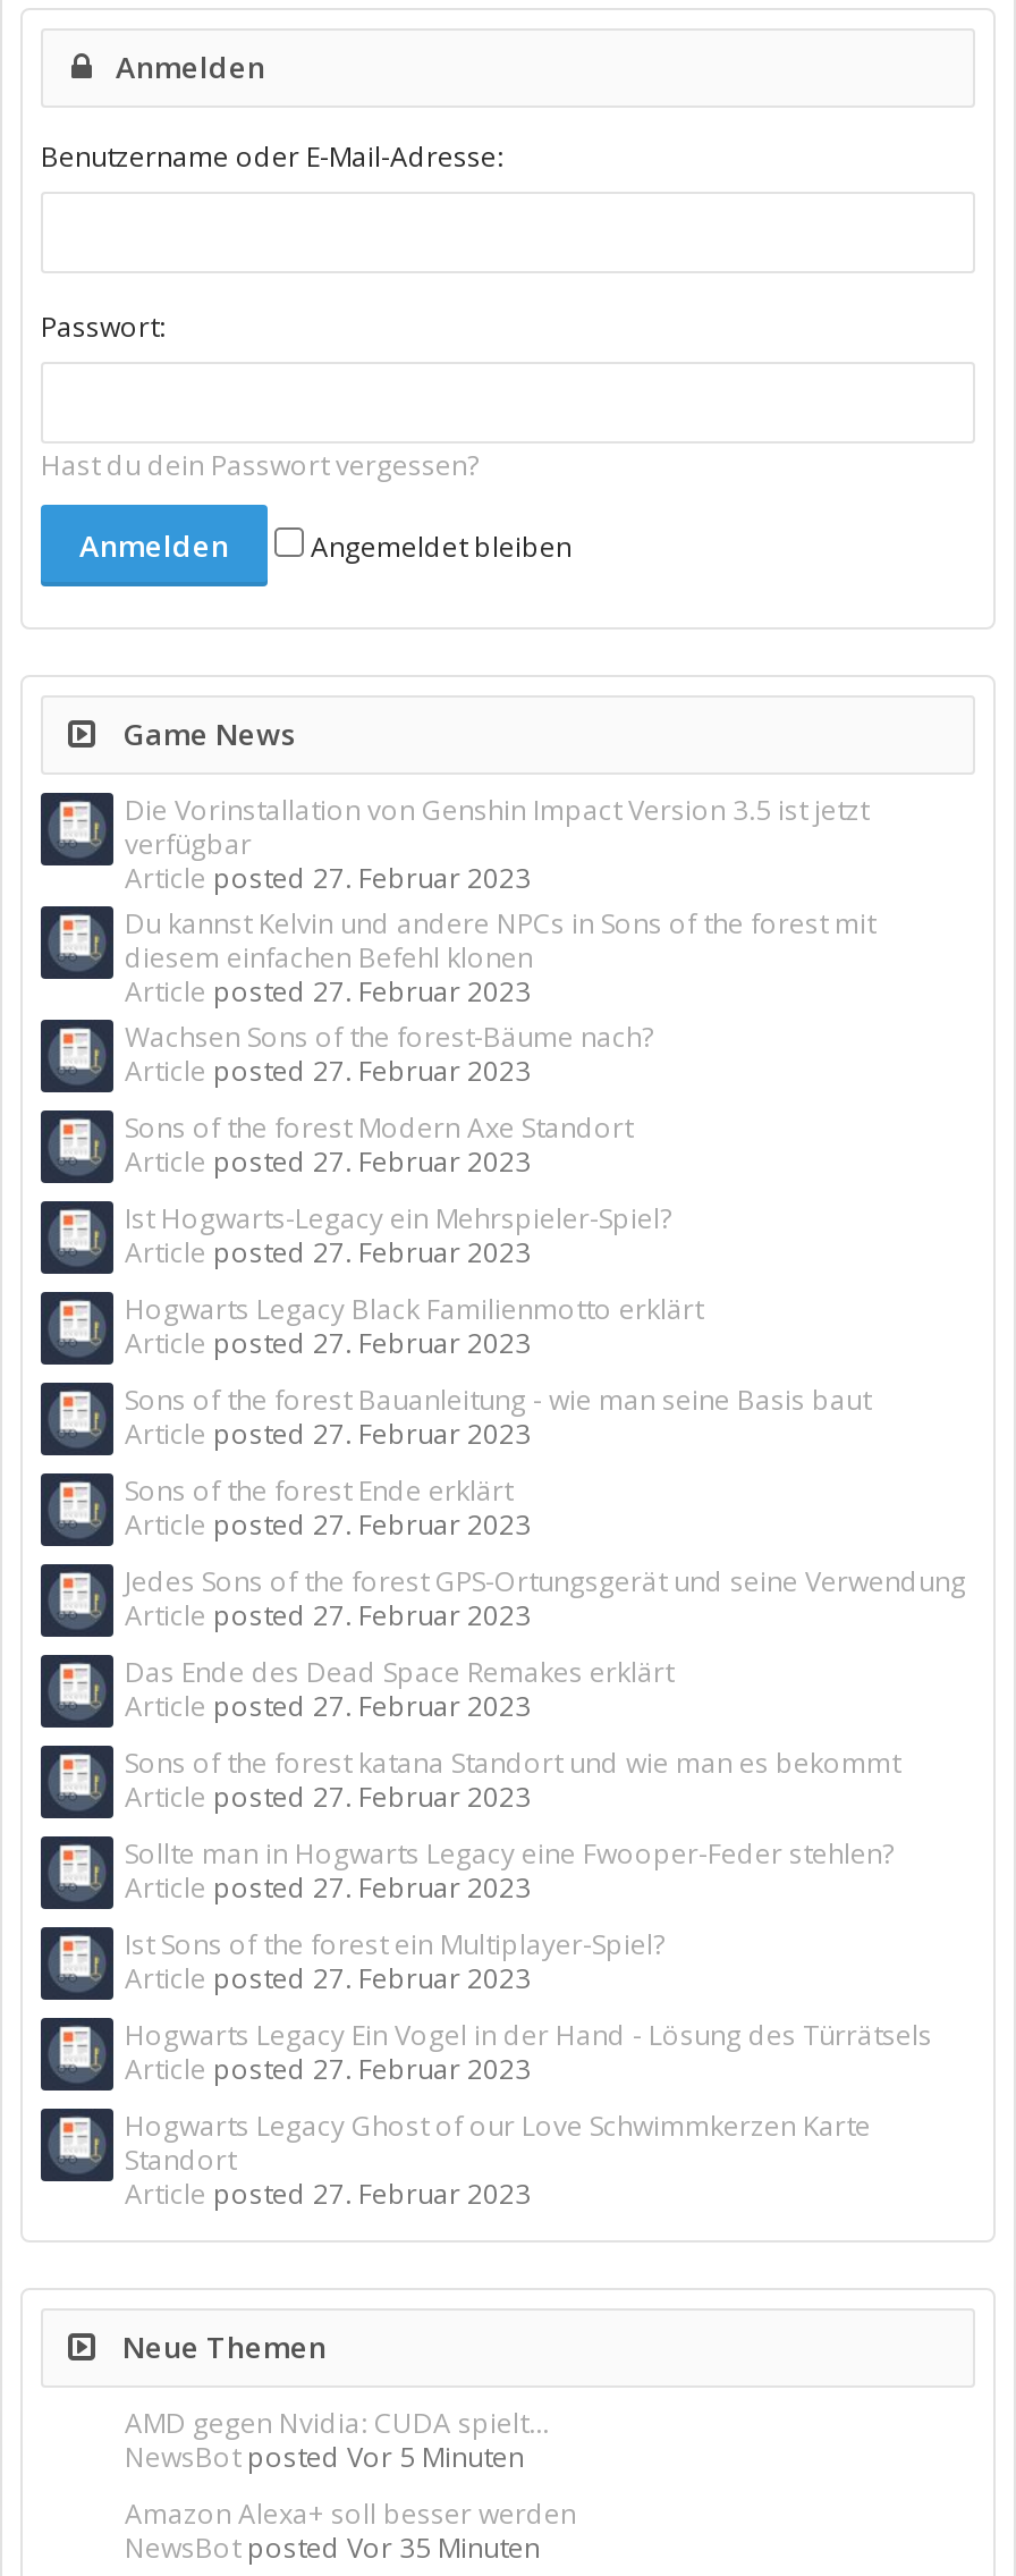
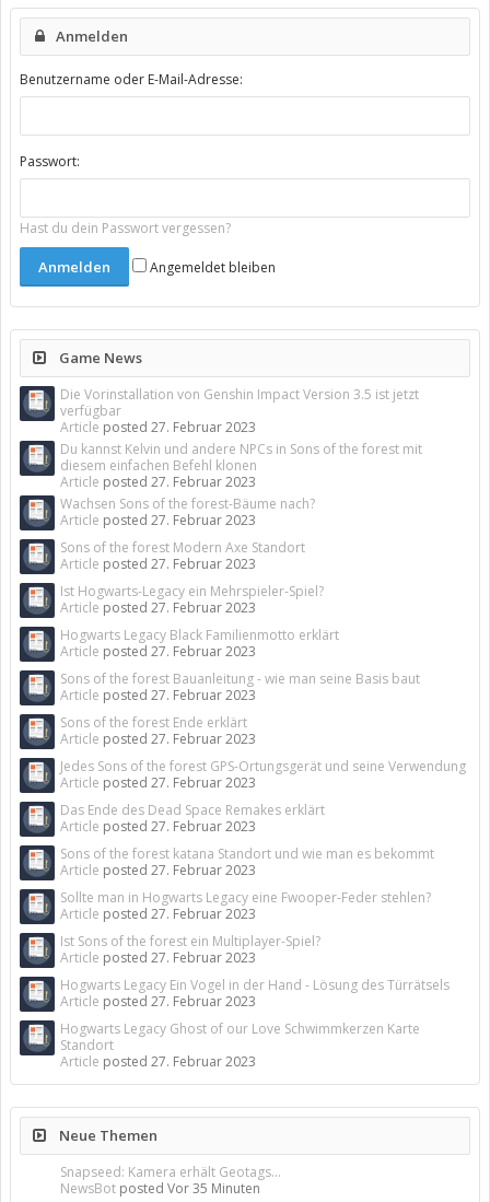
- AMD gegen Nvidia: CUDA spielt...
- NewsBot posted Vor 5 Minuten
- Amazon Alexa+ soll besser werden
+ Snapseed: Kamera erhält Geotags...
